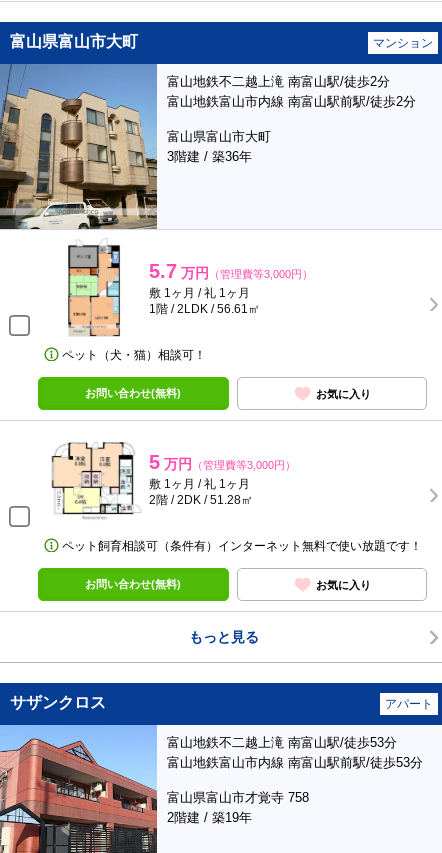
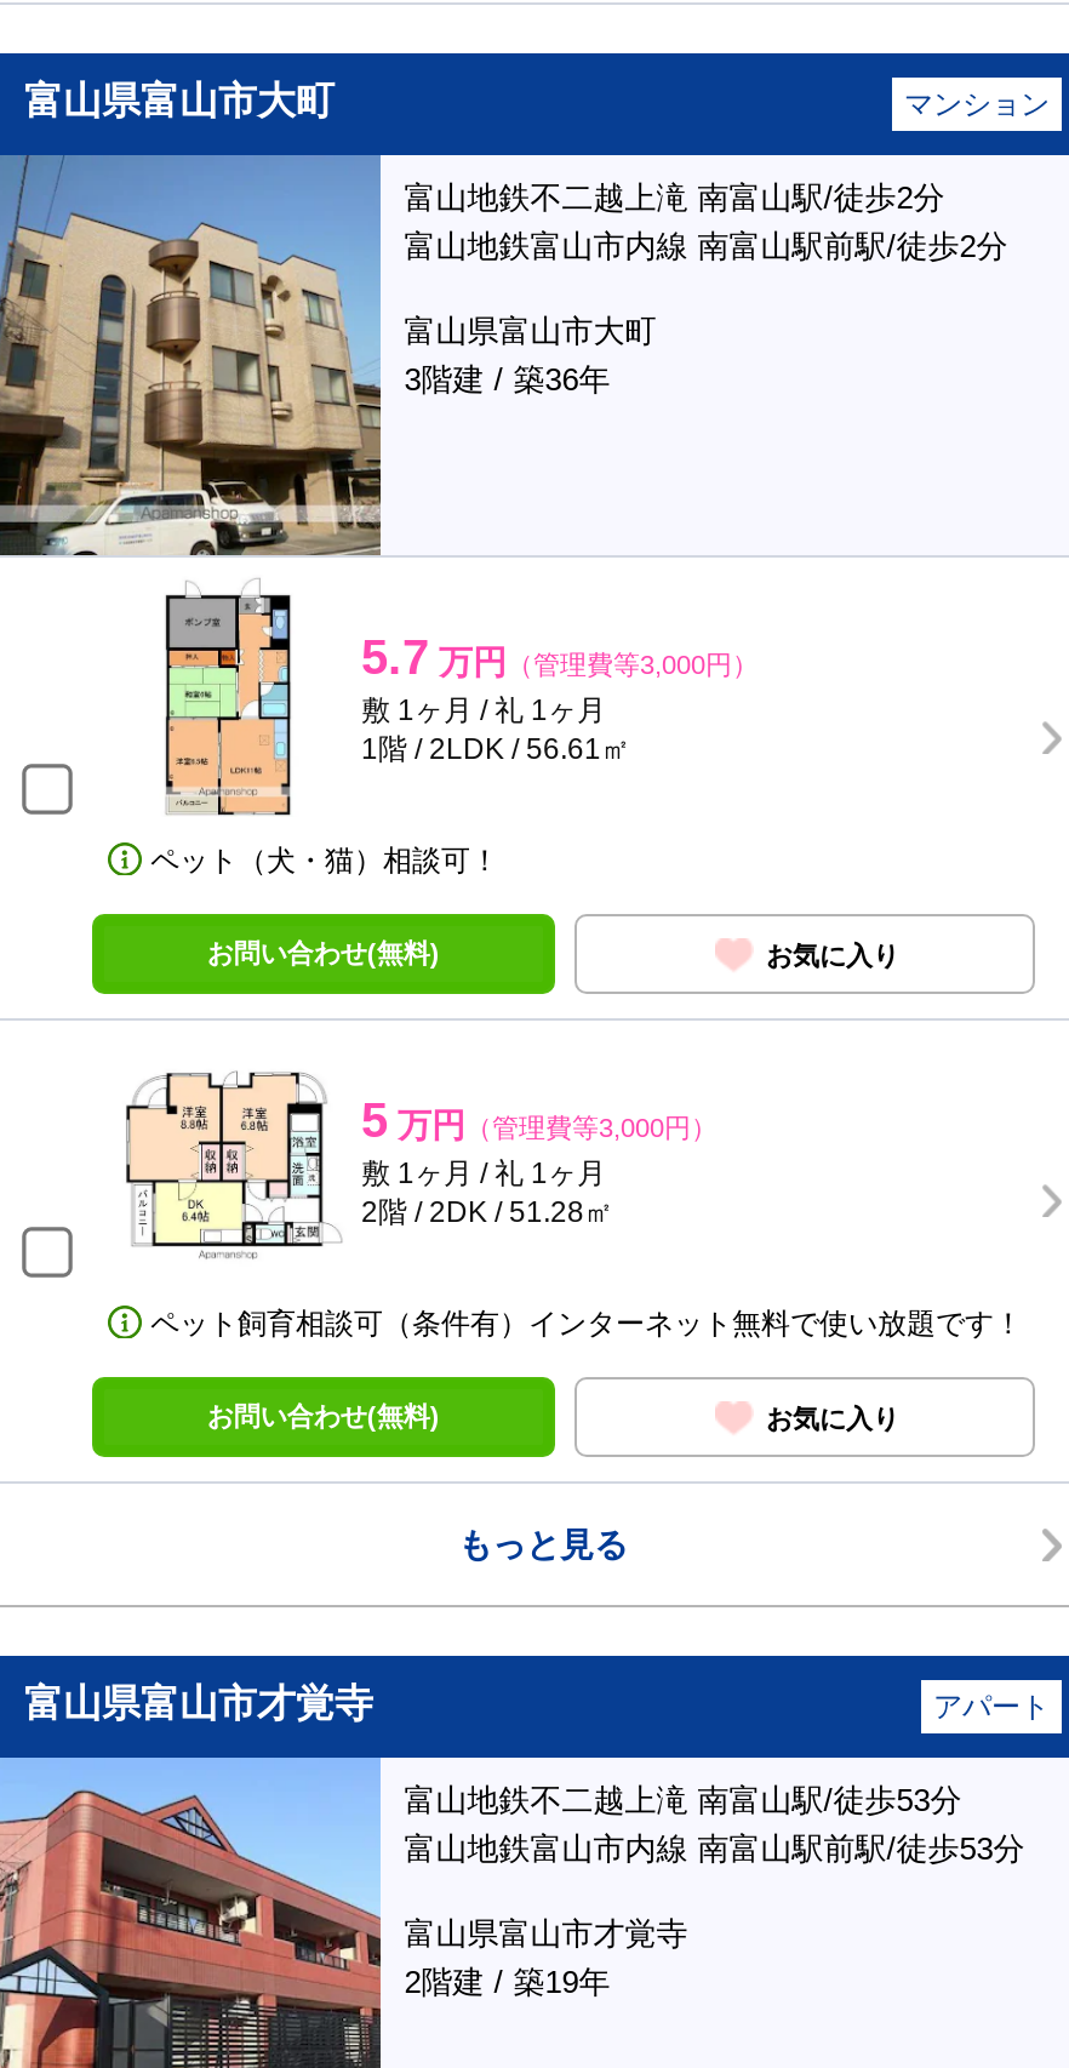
- サザンクロス
+ 富山県富山市才覚寺

- 富山県富山市才覚寺 758
+ 富山県富山市才覚寺
